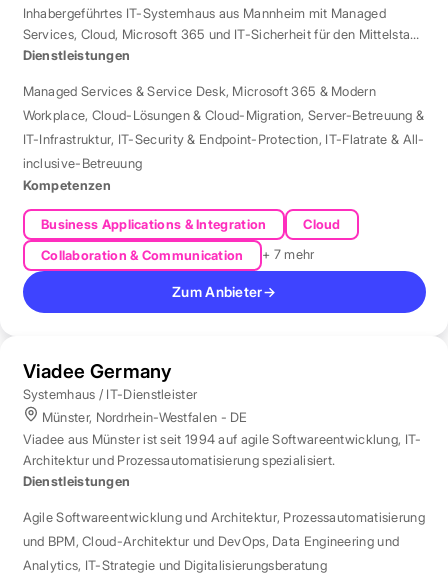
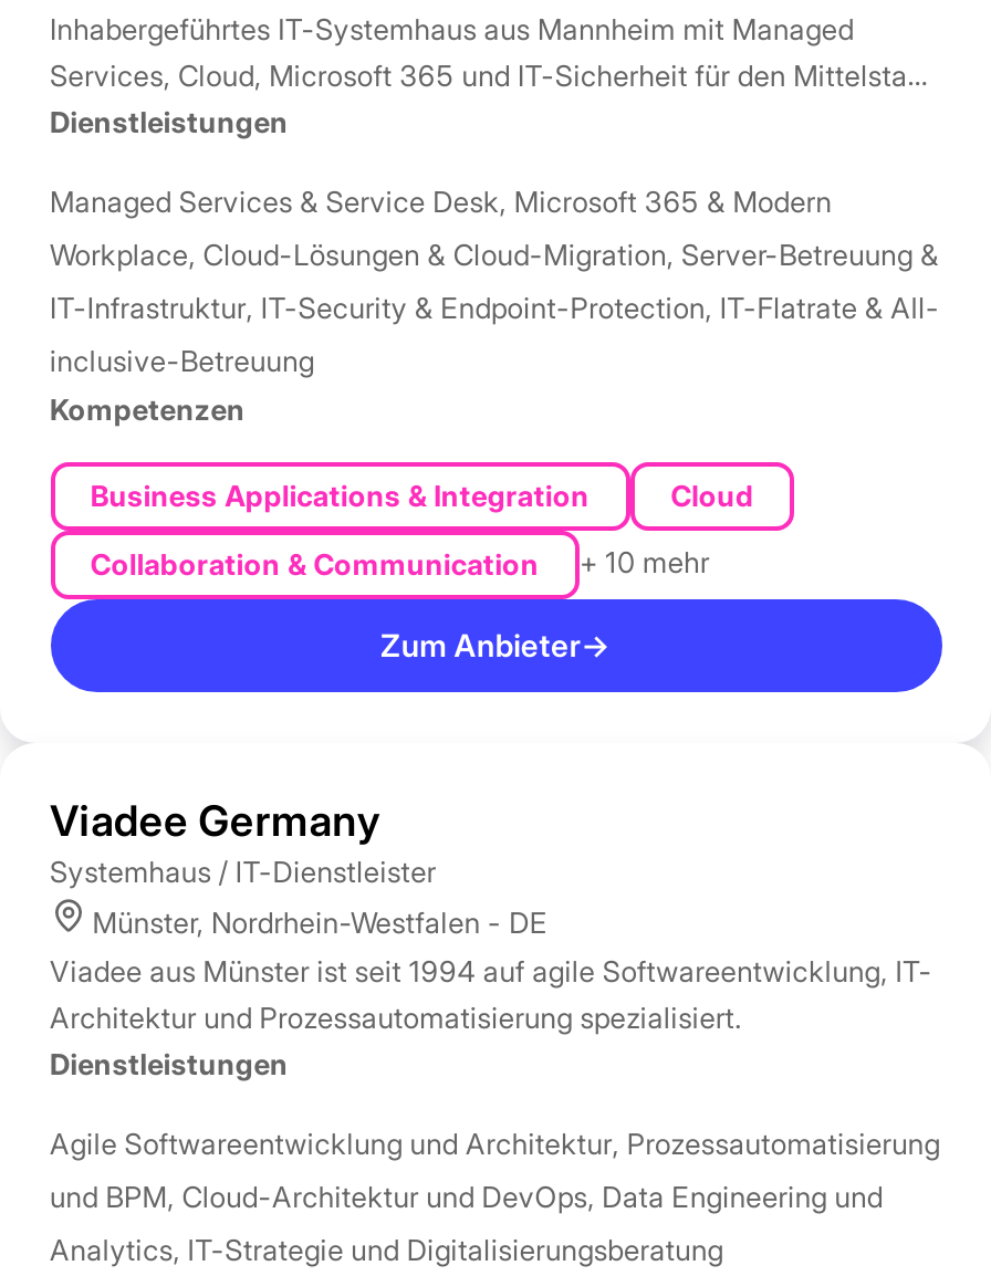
- Collaboration & Communication + 7 mehr
+ Collaboration & Communication + 10 mehr
